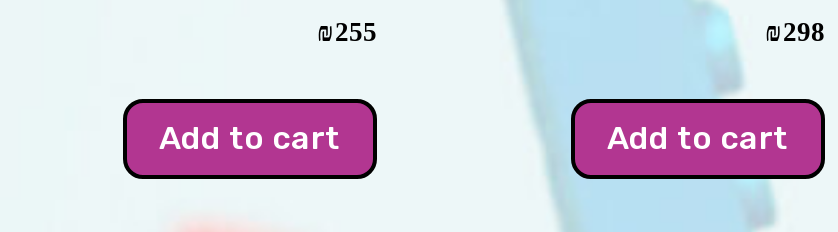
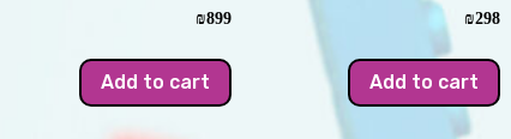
- ₪255
+ ₪899
